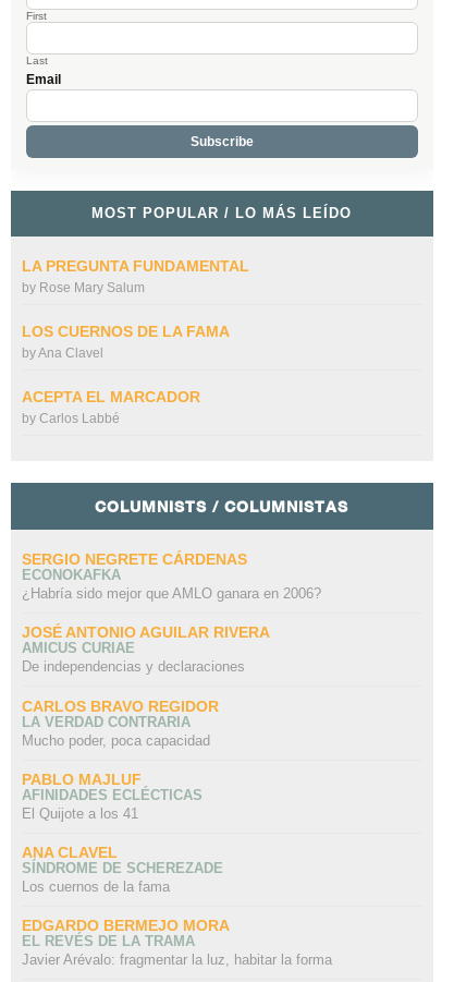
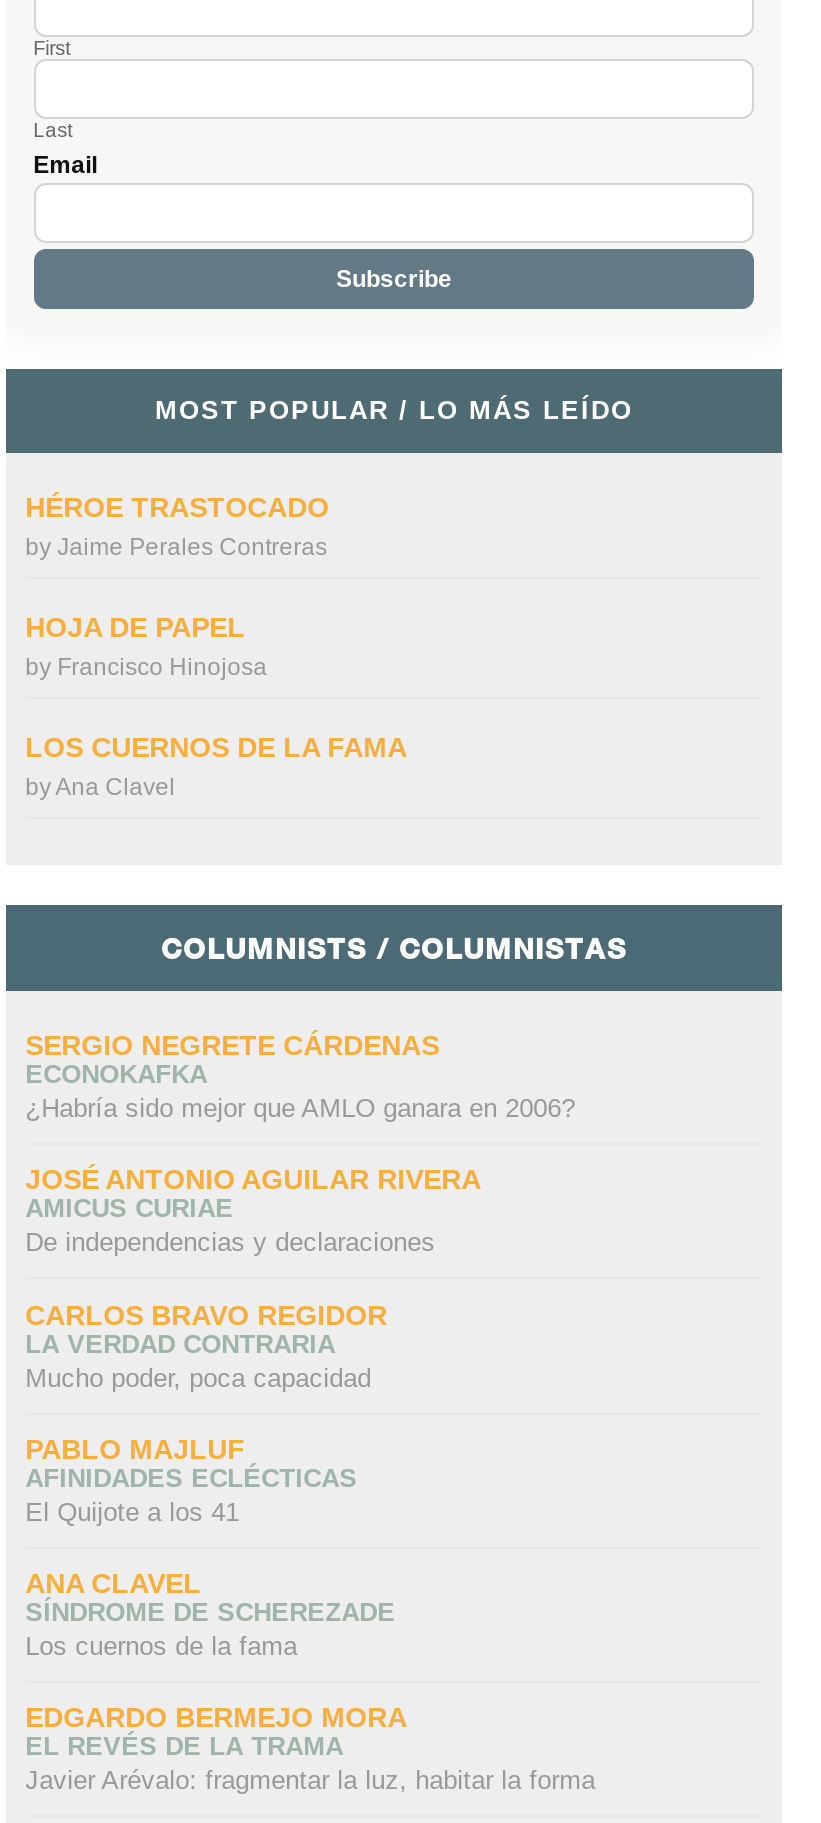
- LA PREGUNTA FUNDAMENTAL
- by Rose Mary Salum
+ HÉROE TRASTOCADO
+ by Jaime Perales Contreras
+ HOJA DE PAPEL
+ by Francisco Hinojosa

moved down: LOS CUERNOS DE LA FAMA | byAna Clavel

- ACEPTA EL MARCADOR
- by Carlos Labbé
